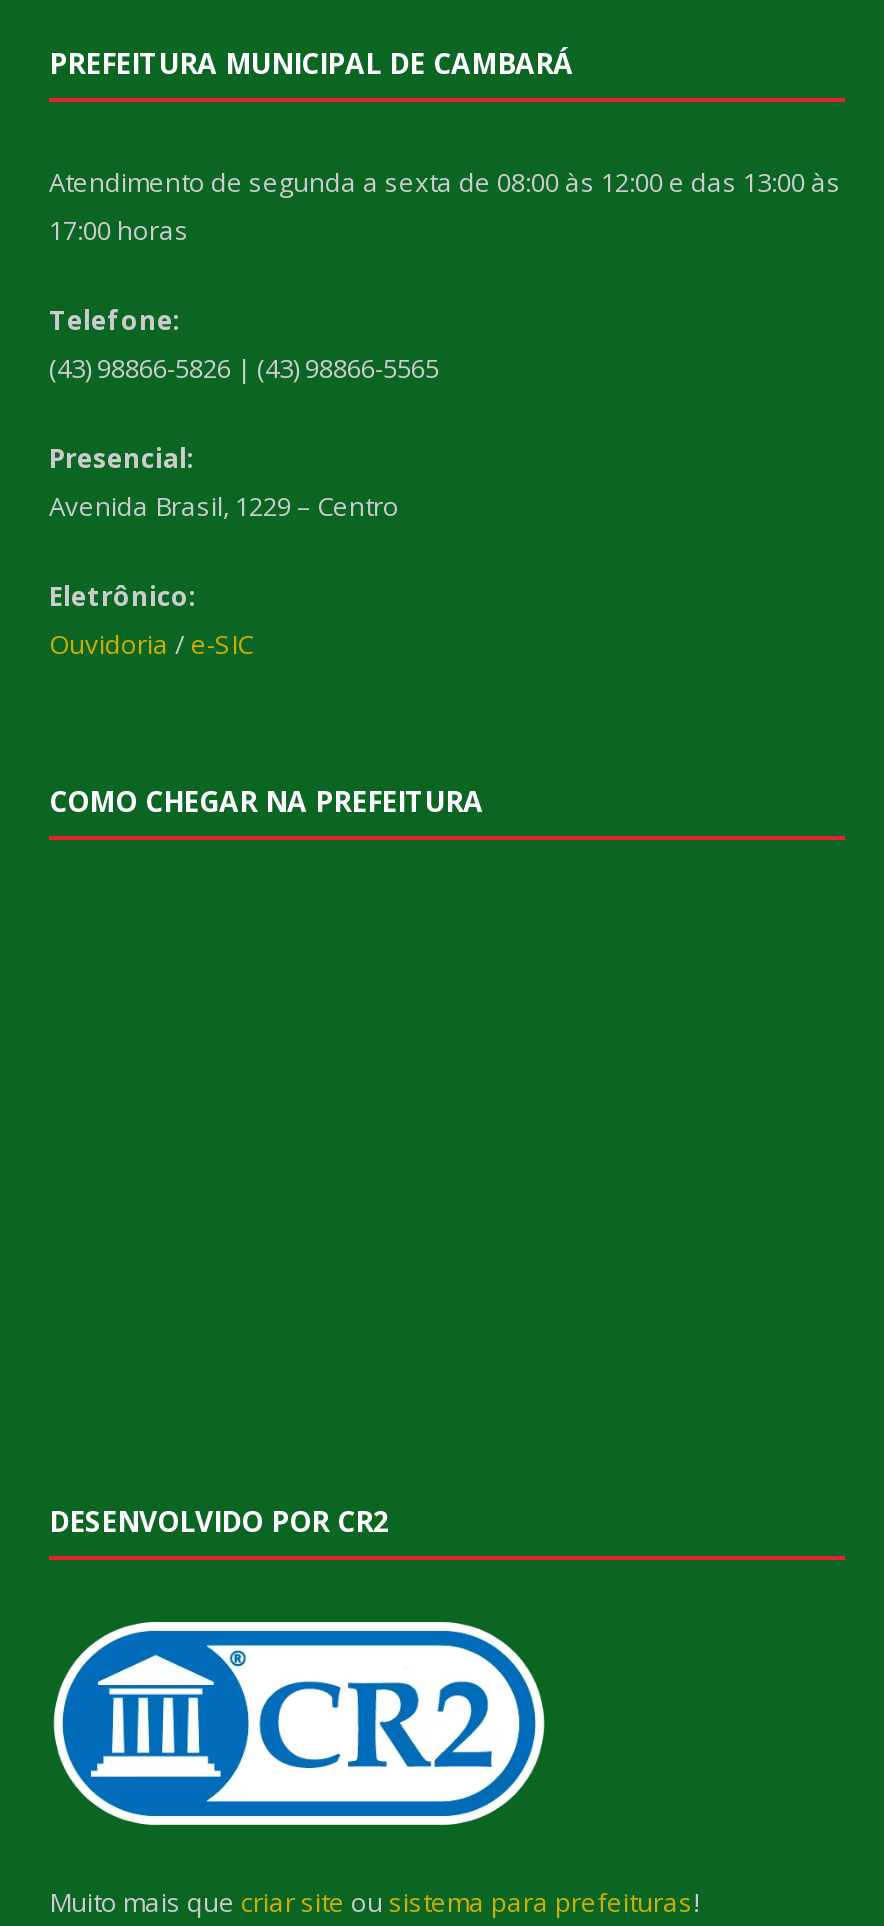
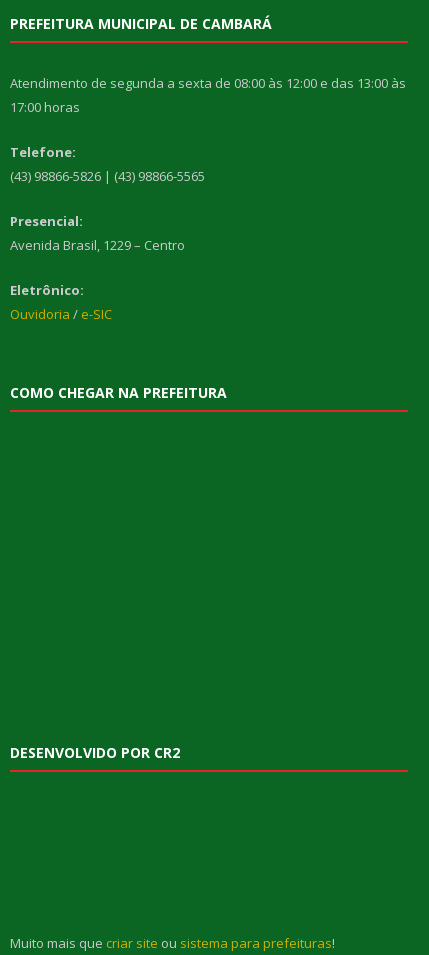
- [image]
